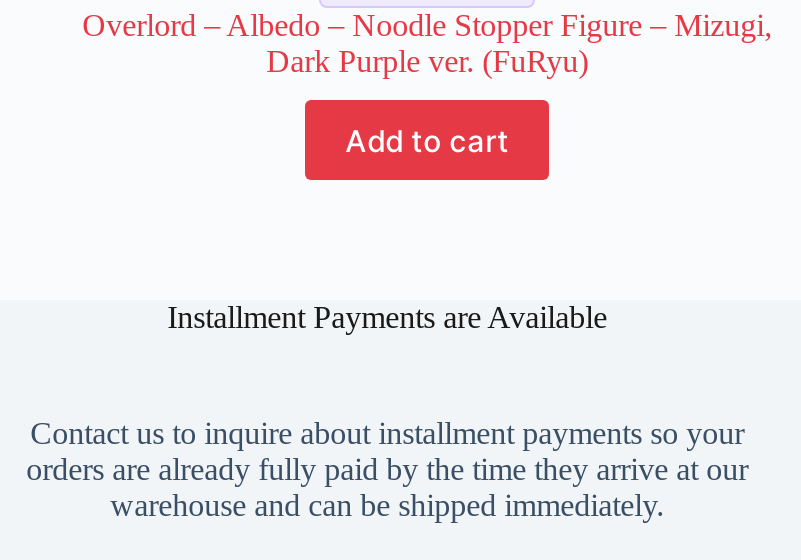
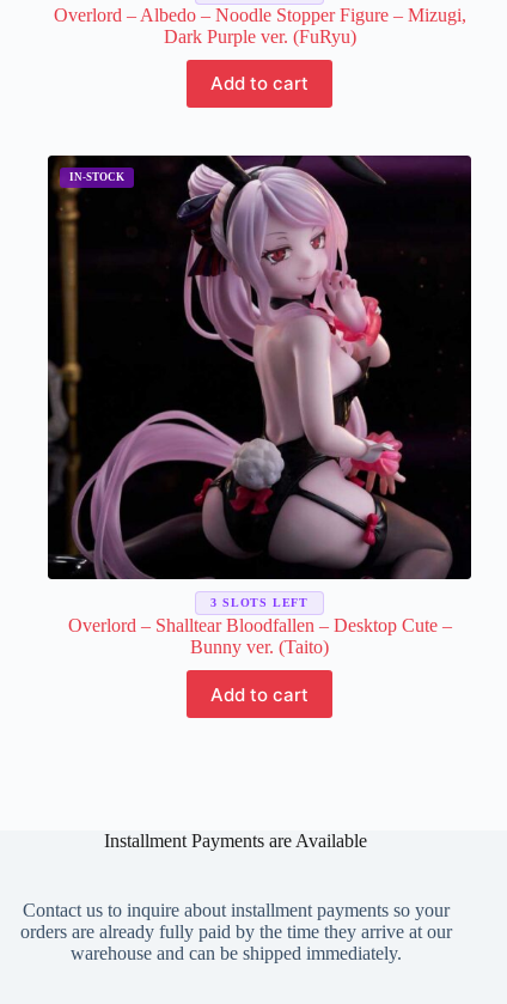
+ [image]
+ 3 SLOTS LEFT

+ Overlord – Shalltear Bloodfallen – Desktop Cute –
+ Bunny ver. (Taito)
+ Add to cart
